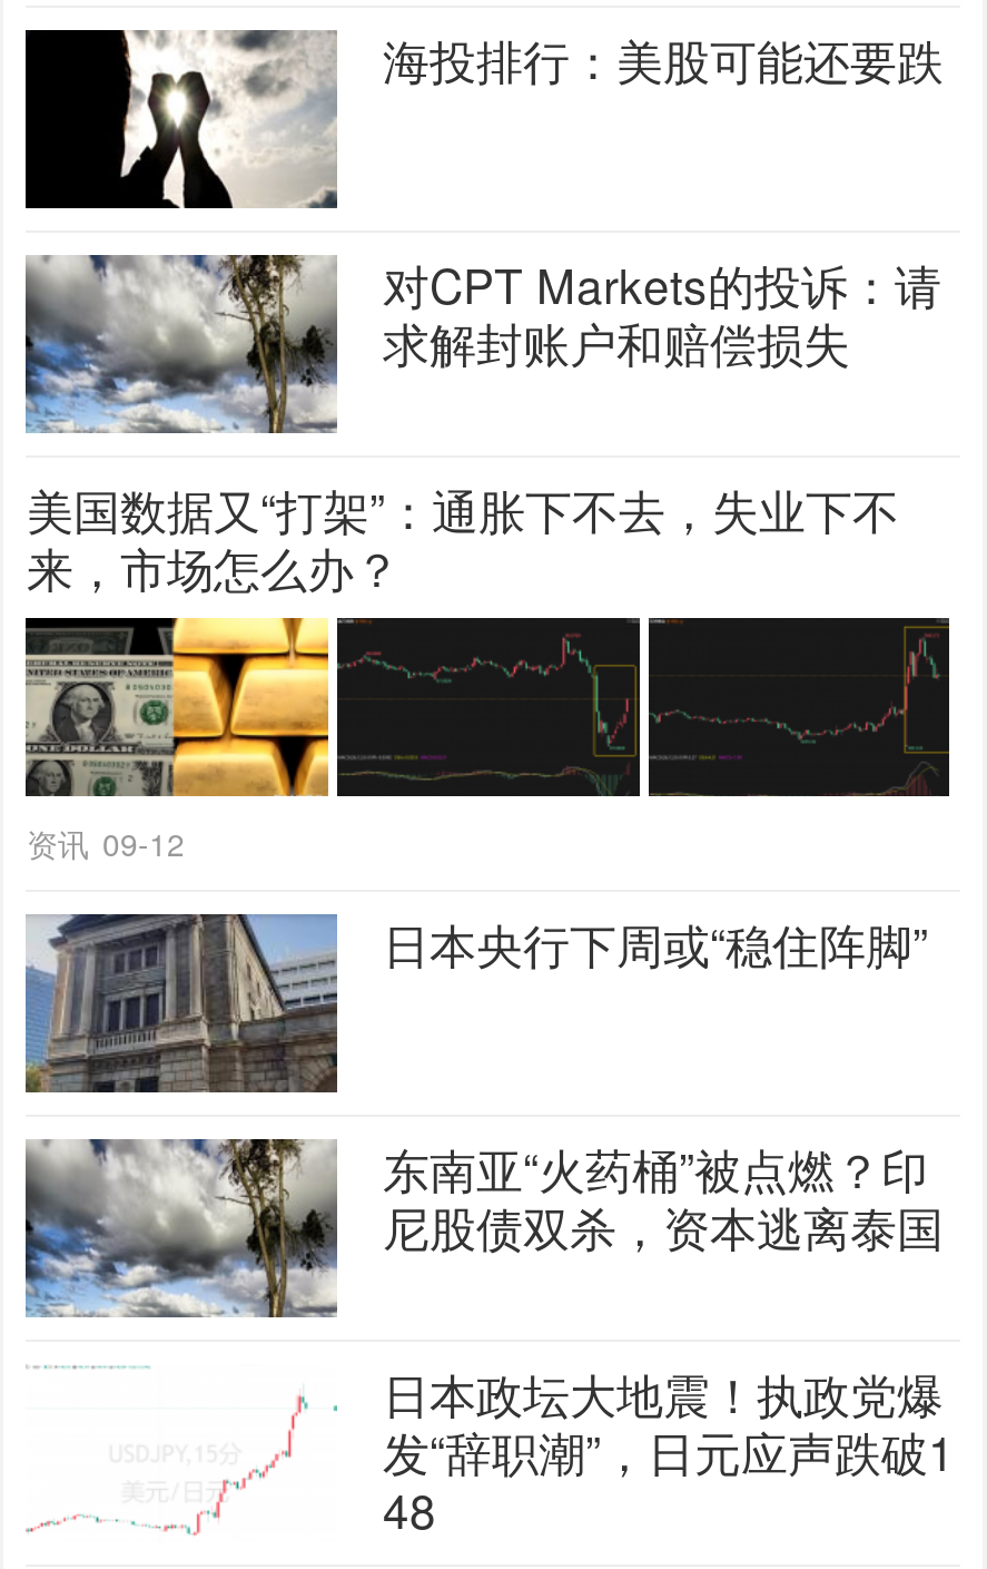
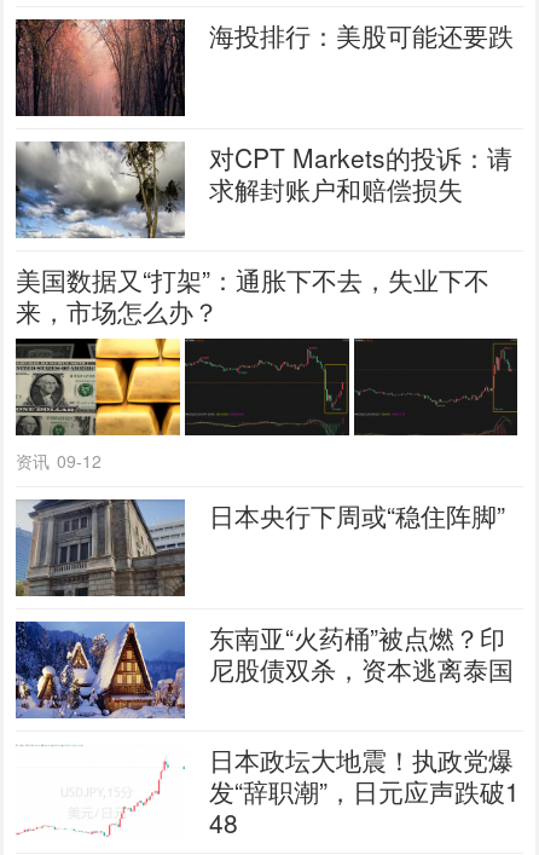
- [image]
+ [image]

- [image]
+ [image]
